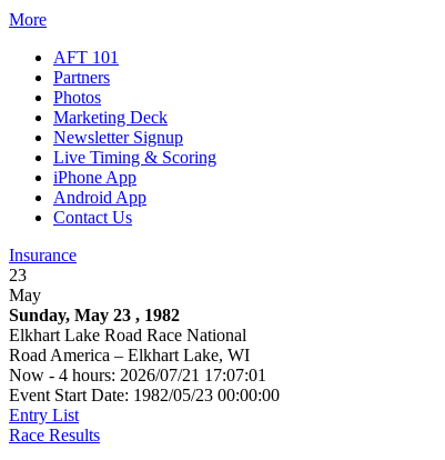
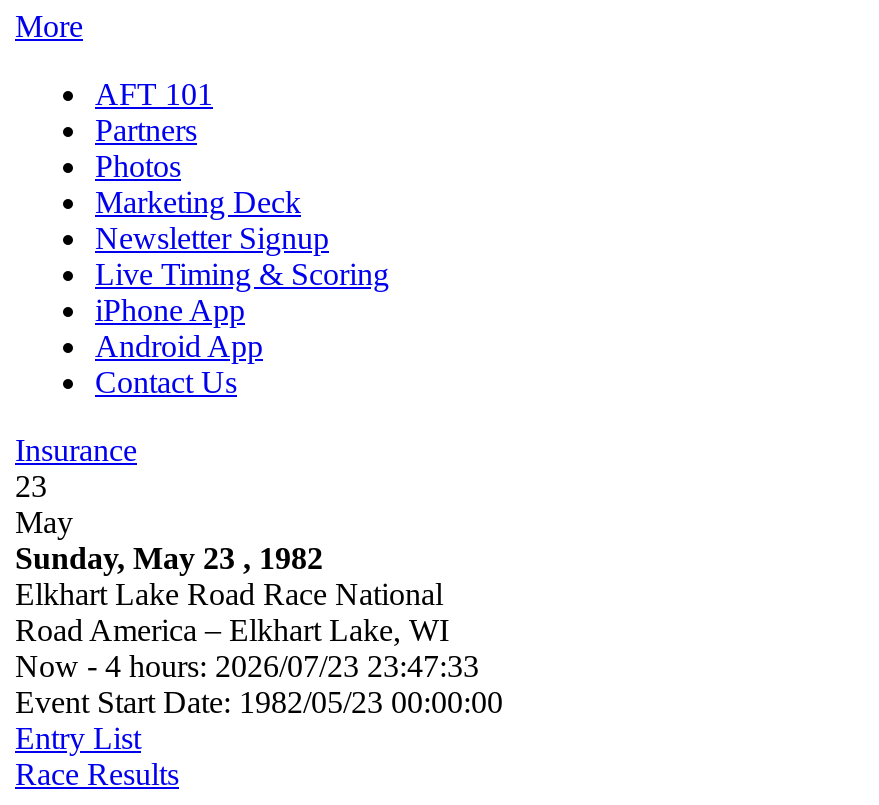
- Now - 4 hours: 2026/07/21 17:07:01
+ Now - 4 hours: 2026/07/23 23:47:33
